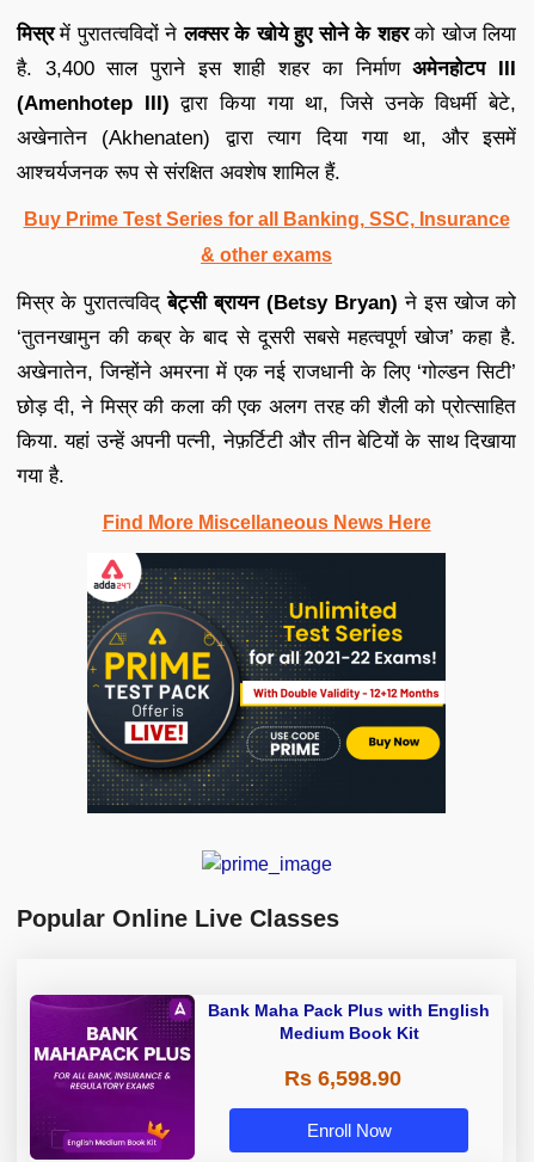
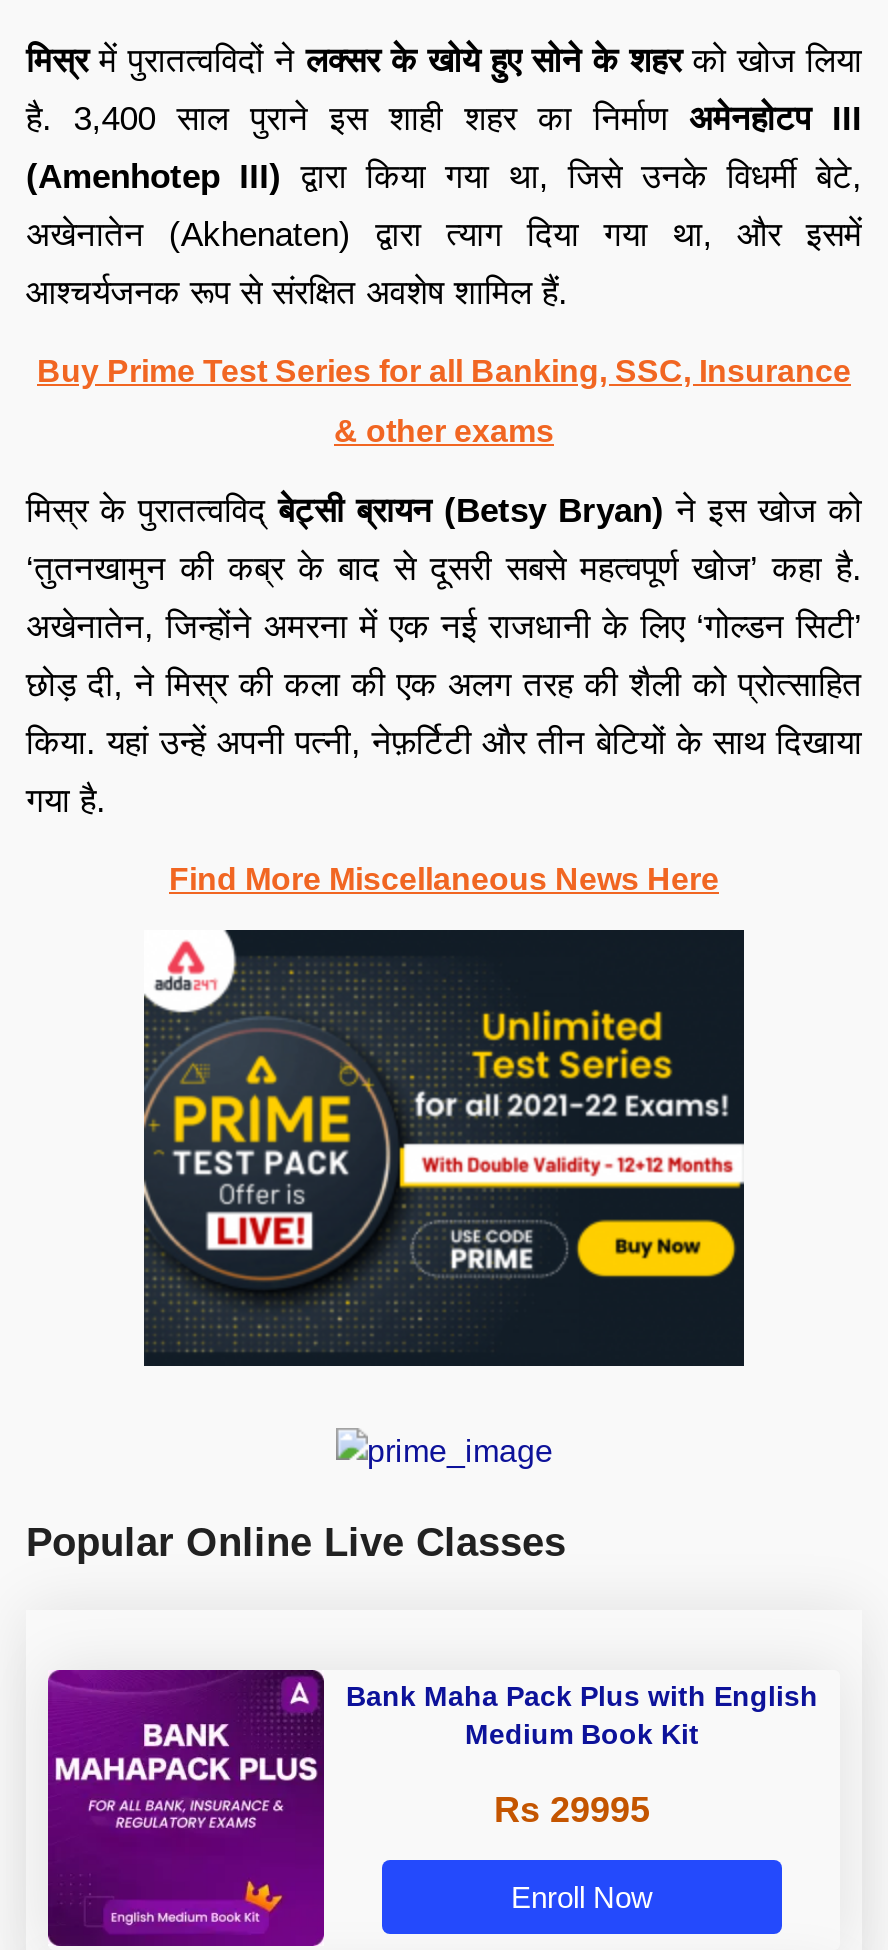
- Rs 6,598.90
+ Rs 29995
